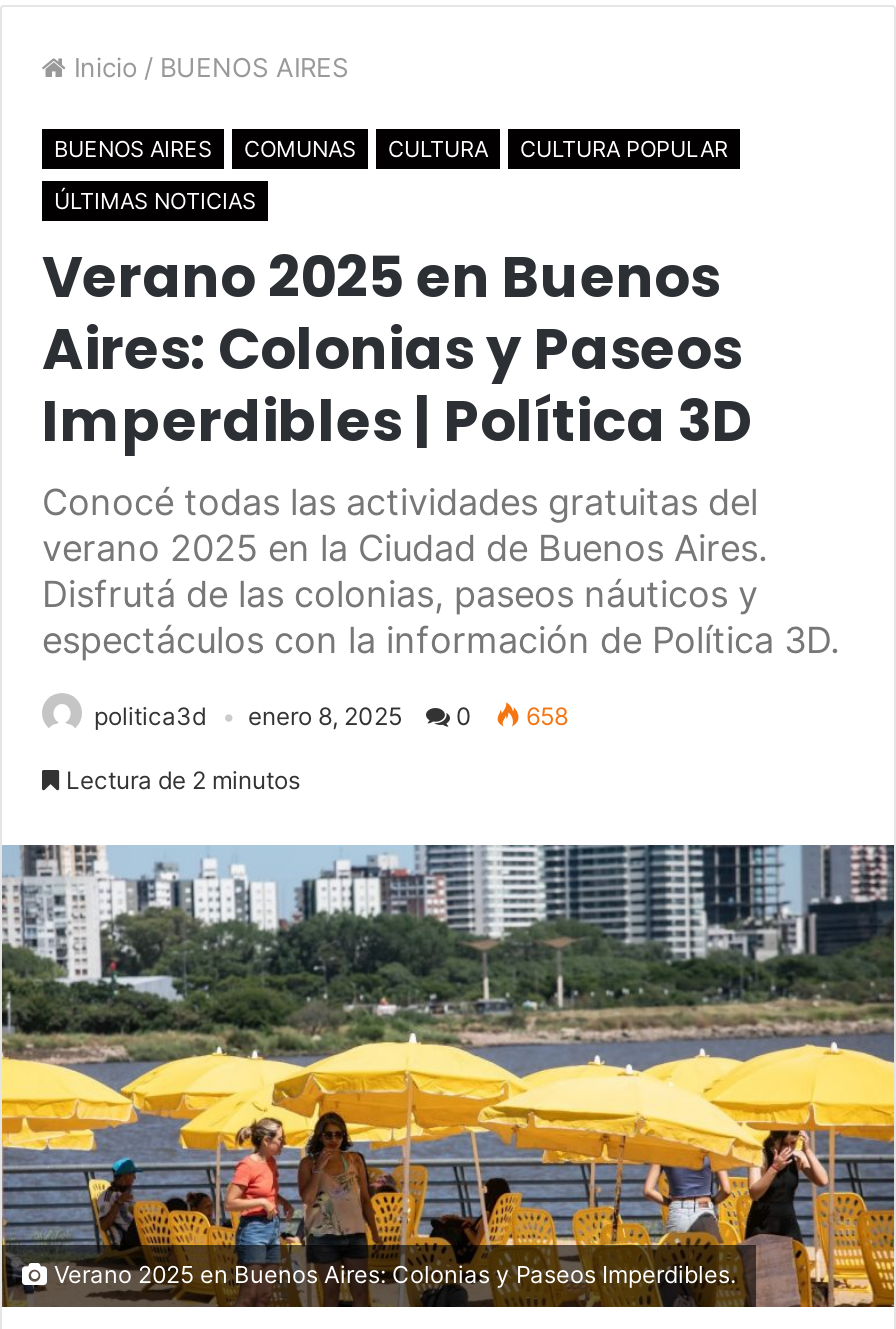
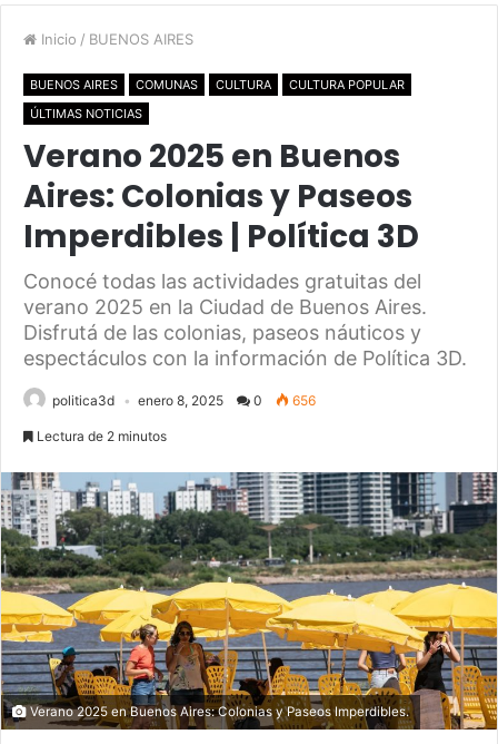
- politica3d enero 8, 2025 0 658
+ politica3d enero 8, 2025 0 656
